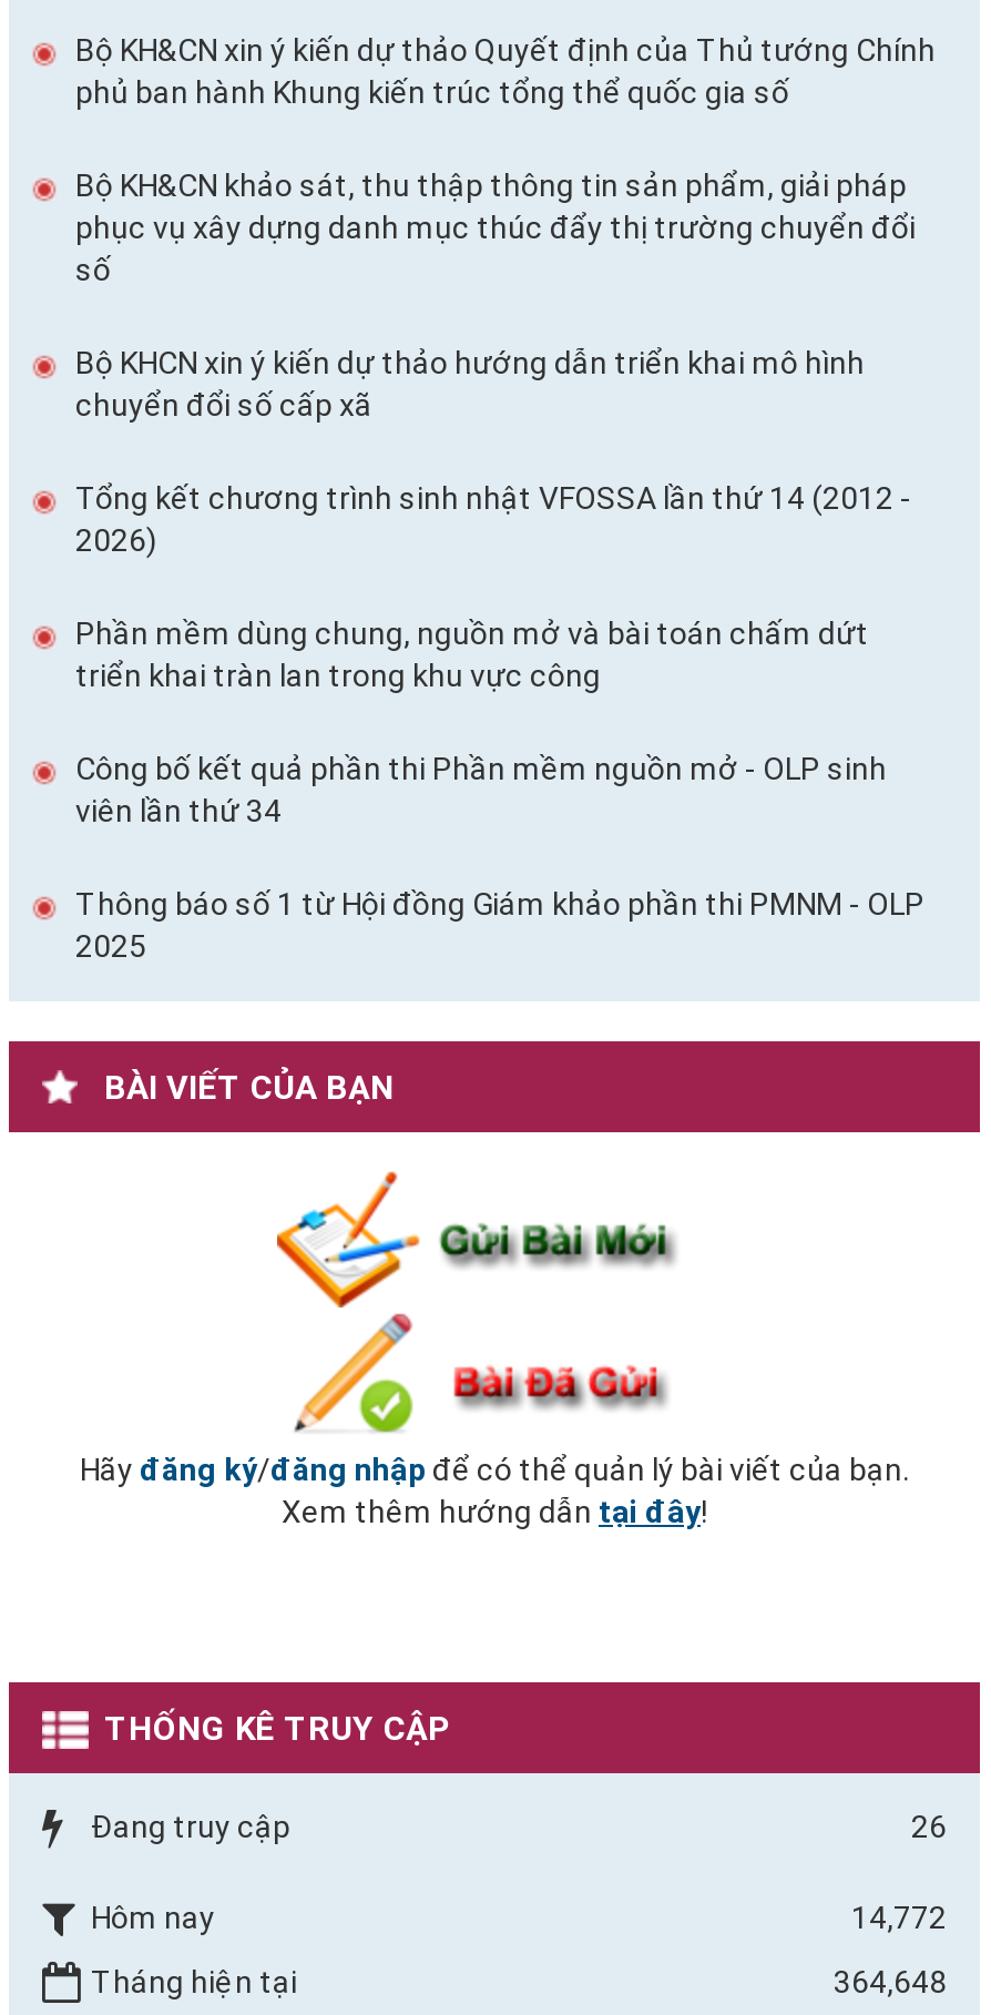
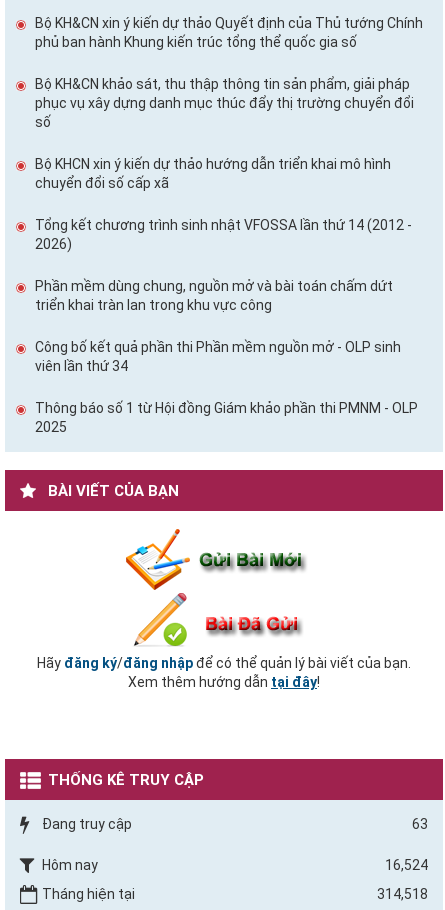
- 26
+ 63

- 14,772
+ 16,524

- 364,648
+ 314,518
